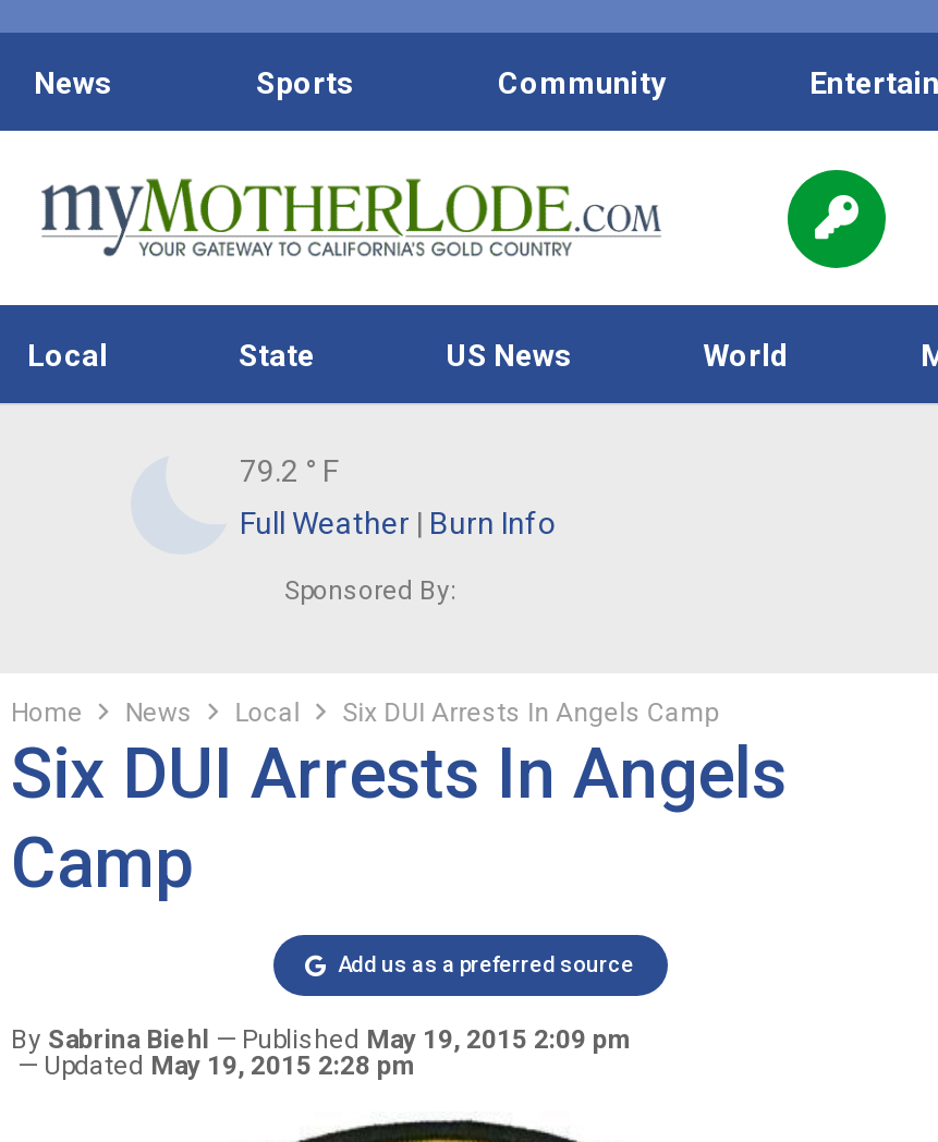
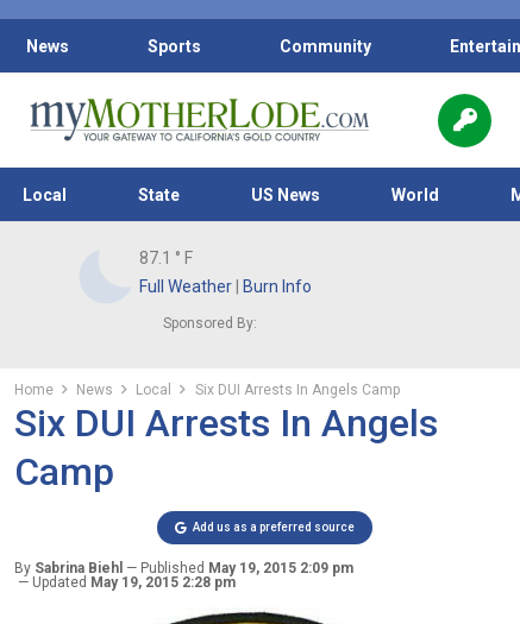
- 79.2 ° F
+ 87.1 ° F
